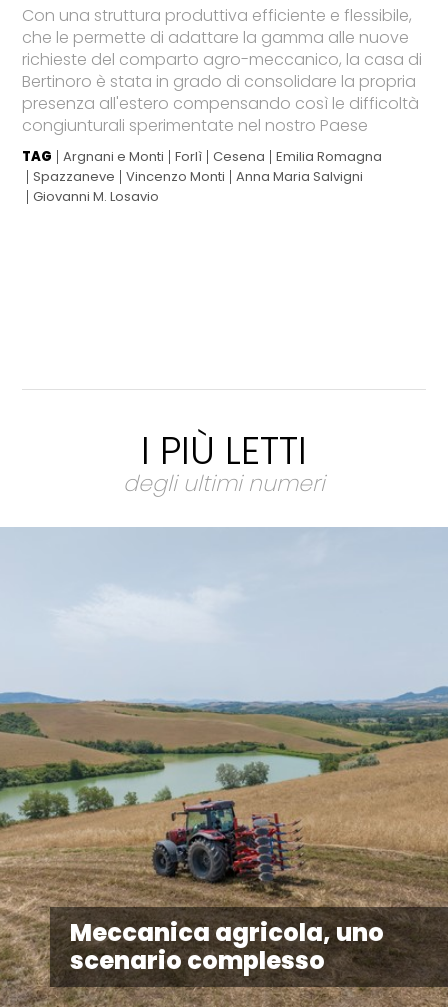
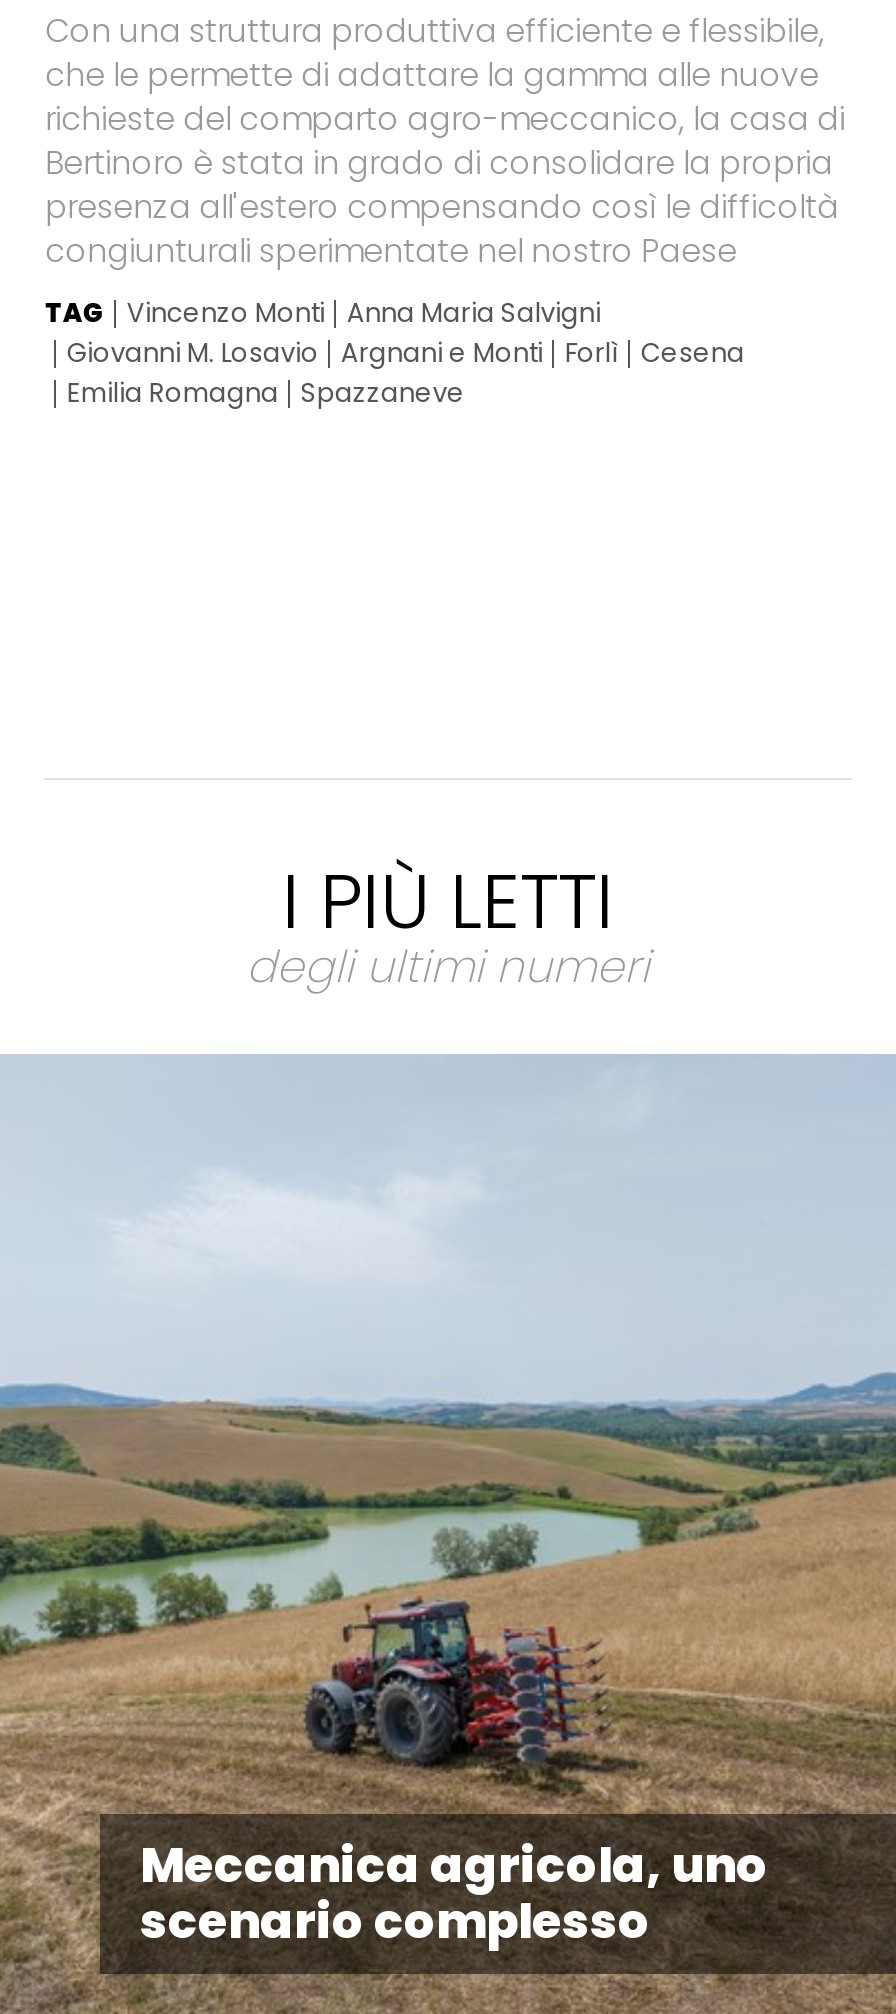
- TAG Argnani e Monti Forlì Cesena Emilia Romagna
- Spazzaneve Vincenzo Monti Anna Maria Salvigni
- Giovanni M. Losavio
+ TAG Vincenzo Monti Anna Maria Salvigni
+ Giovanni M. Losavio Argnani e Monti Forlì Cesena
+ Emilia Romagna Spazzaneve
